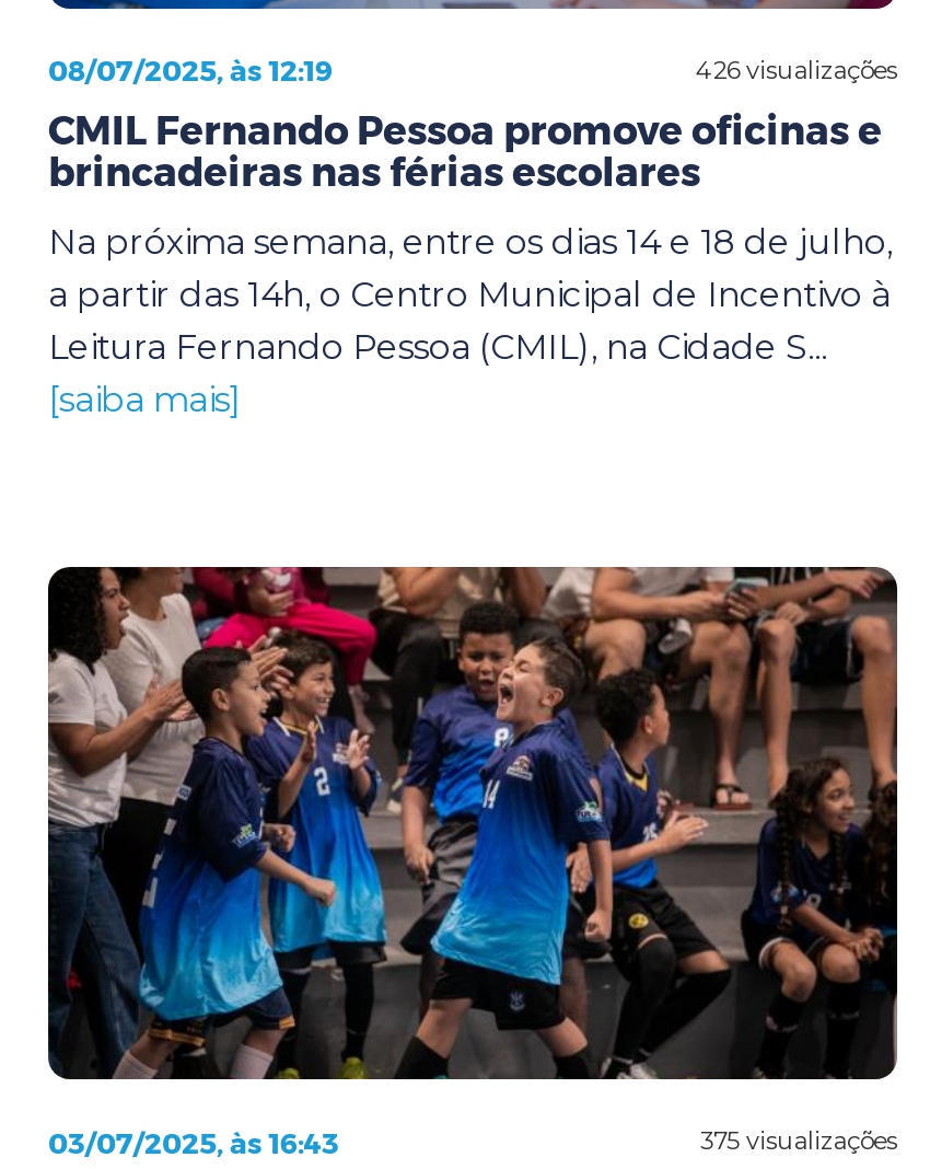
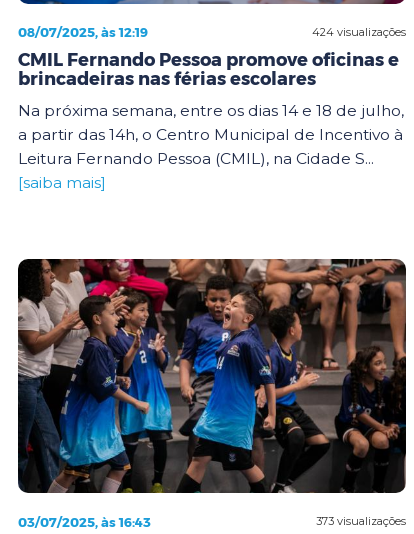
- 426 visualizações
+ 424 visualizações

- 375 visualizações
+ 373 visualizações
